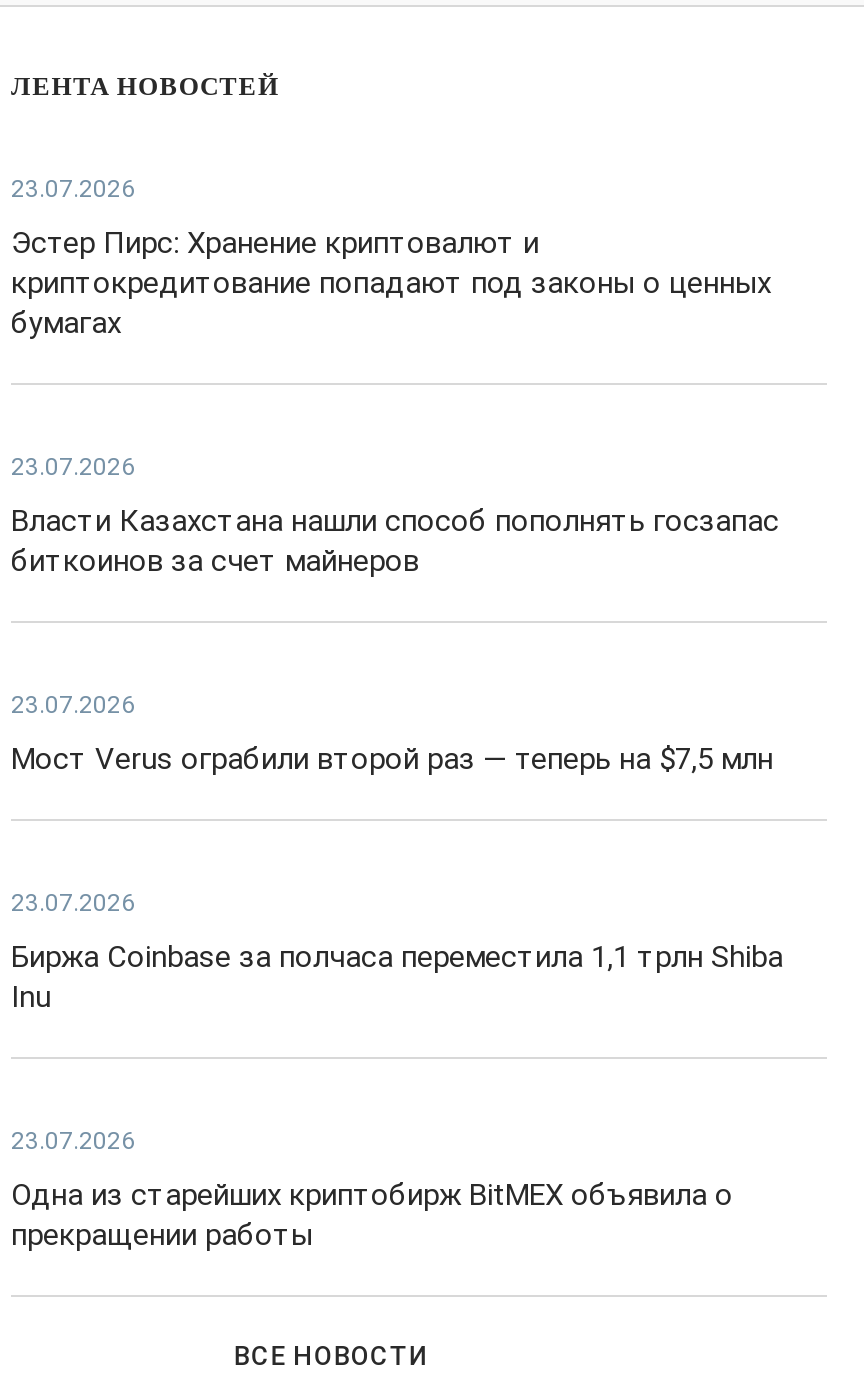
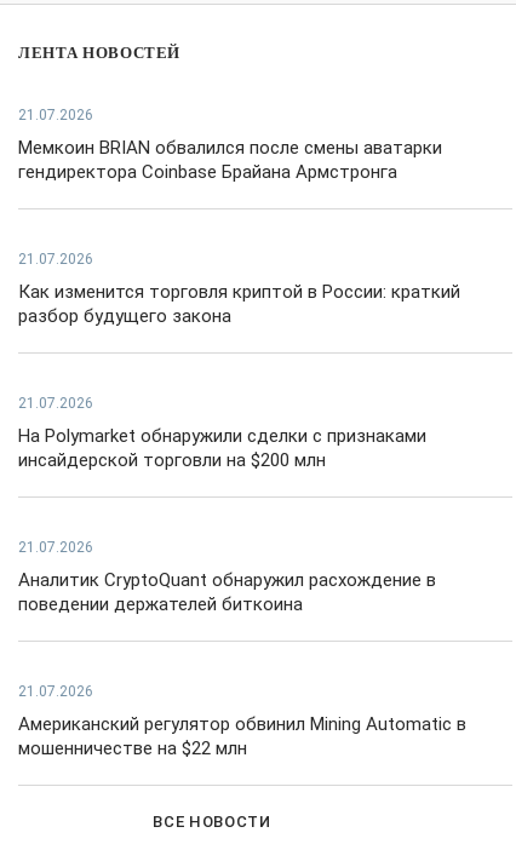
- 23.07.2026
+ 21.07.2026

- Эстер Пирс: Хранение криптовалют и
- криптокредитование попадают под законы о ценных
- бумагах
+ Мемкоин BRIAN обвалился после смены аватарки
+ гендиректора Coinbase Брайана Армстронга

- 23.07.2026
+ 21.07.2026

- Власти Казахстана нашли способ пополнять госзапас
- биткоинов за счет майнеров
+ Как изменится торговля криптой в России: краткий
+ разбор будущего закона

- 23.07.2026
+ 21.07.2026

- Мост Verus ограбили второй раз — теперь на $7,5 млн
+ На Polymarket обнаружили сделки с признаками
+ инсайдерской торговли на $200 млн

- 23.07.2026
+ 21.07.2026

- Биржа Coinbase за полчаса переместила 1,1 трлн Shiba
- Inu
+ Аналитик CryptoQuant обнаружил расхождение в
+ поведении держателей биткоина

- 23.07.2026
+ 21.07.2026

- Одна из старейших криптобирж BitMEX объявила о
- прекращении работы
+ Американский регулятор обвинил Mining Automatic в
+ мошенничестве на $22 млн
